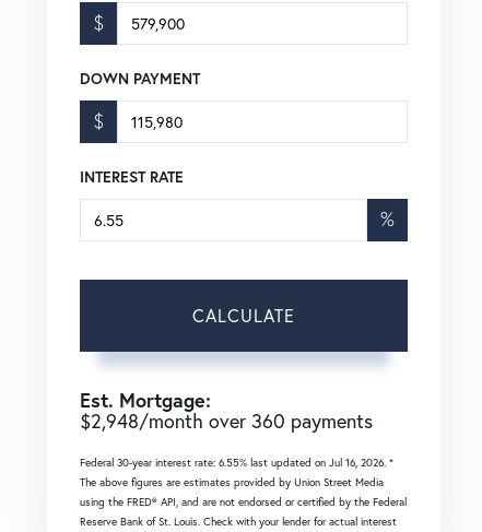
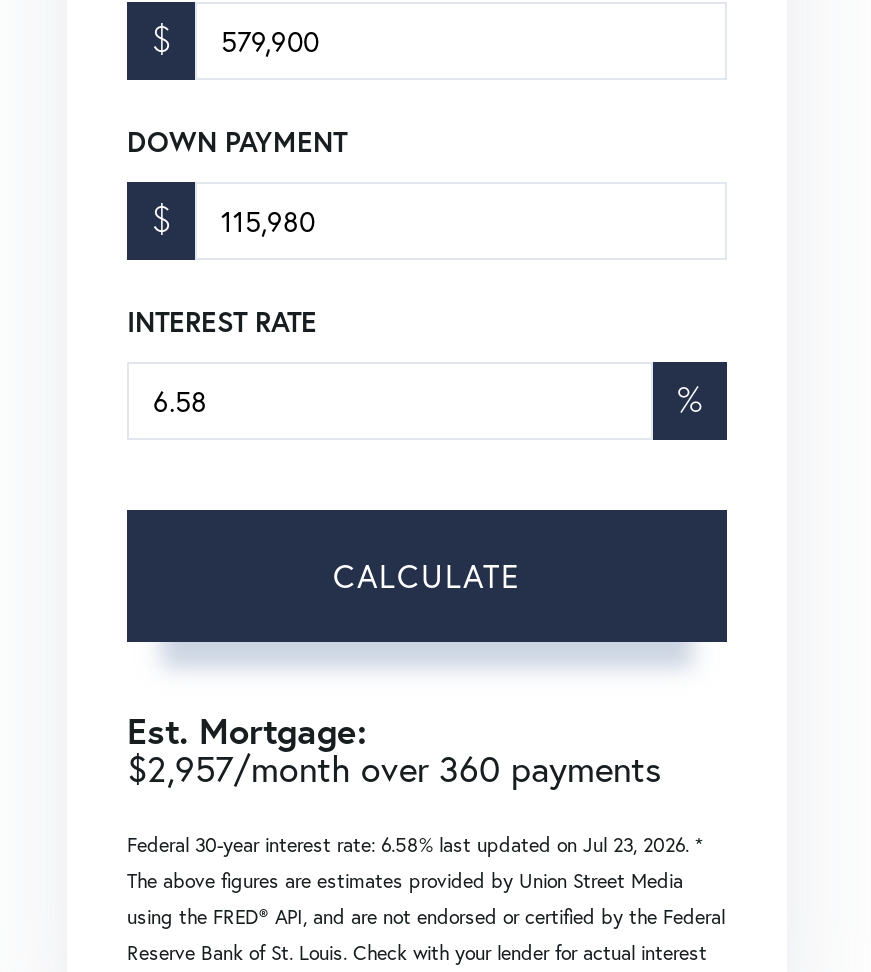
- $2,948/month over 360 payments
+ $2,957/month over 360 payments

- Federal 30-year interest rate: 6.55% last updated on Jul 16, 2026. *
+ Federal 30-year interest rate: 6.58% last updated on Jul 23, 2026. *
